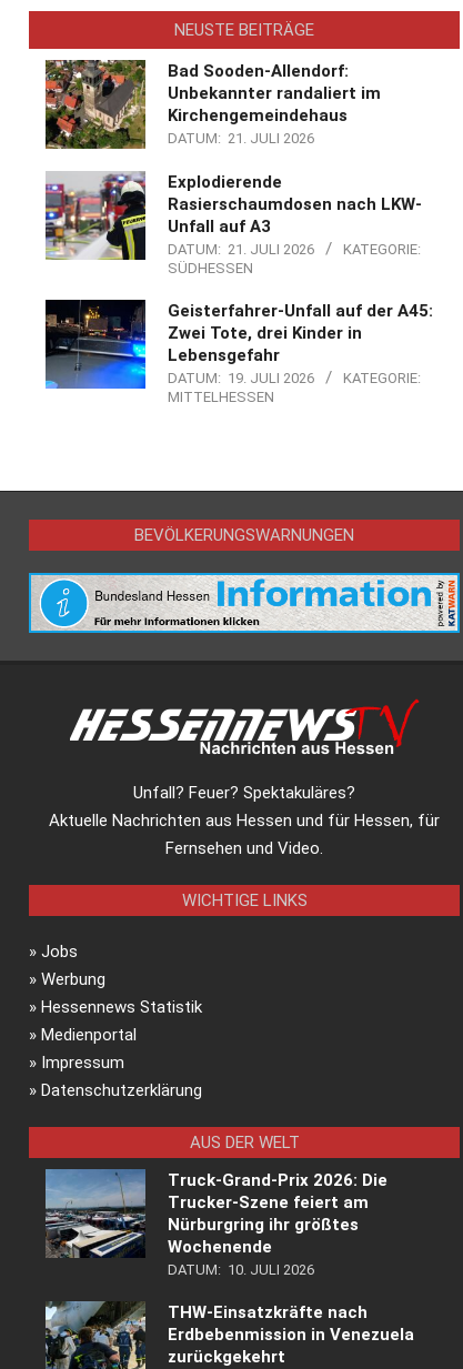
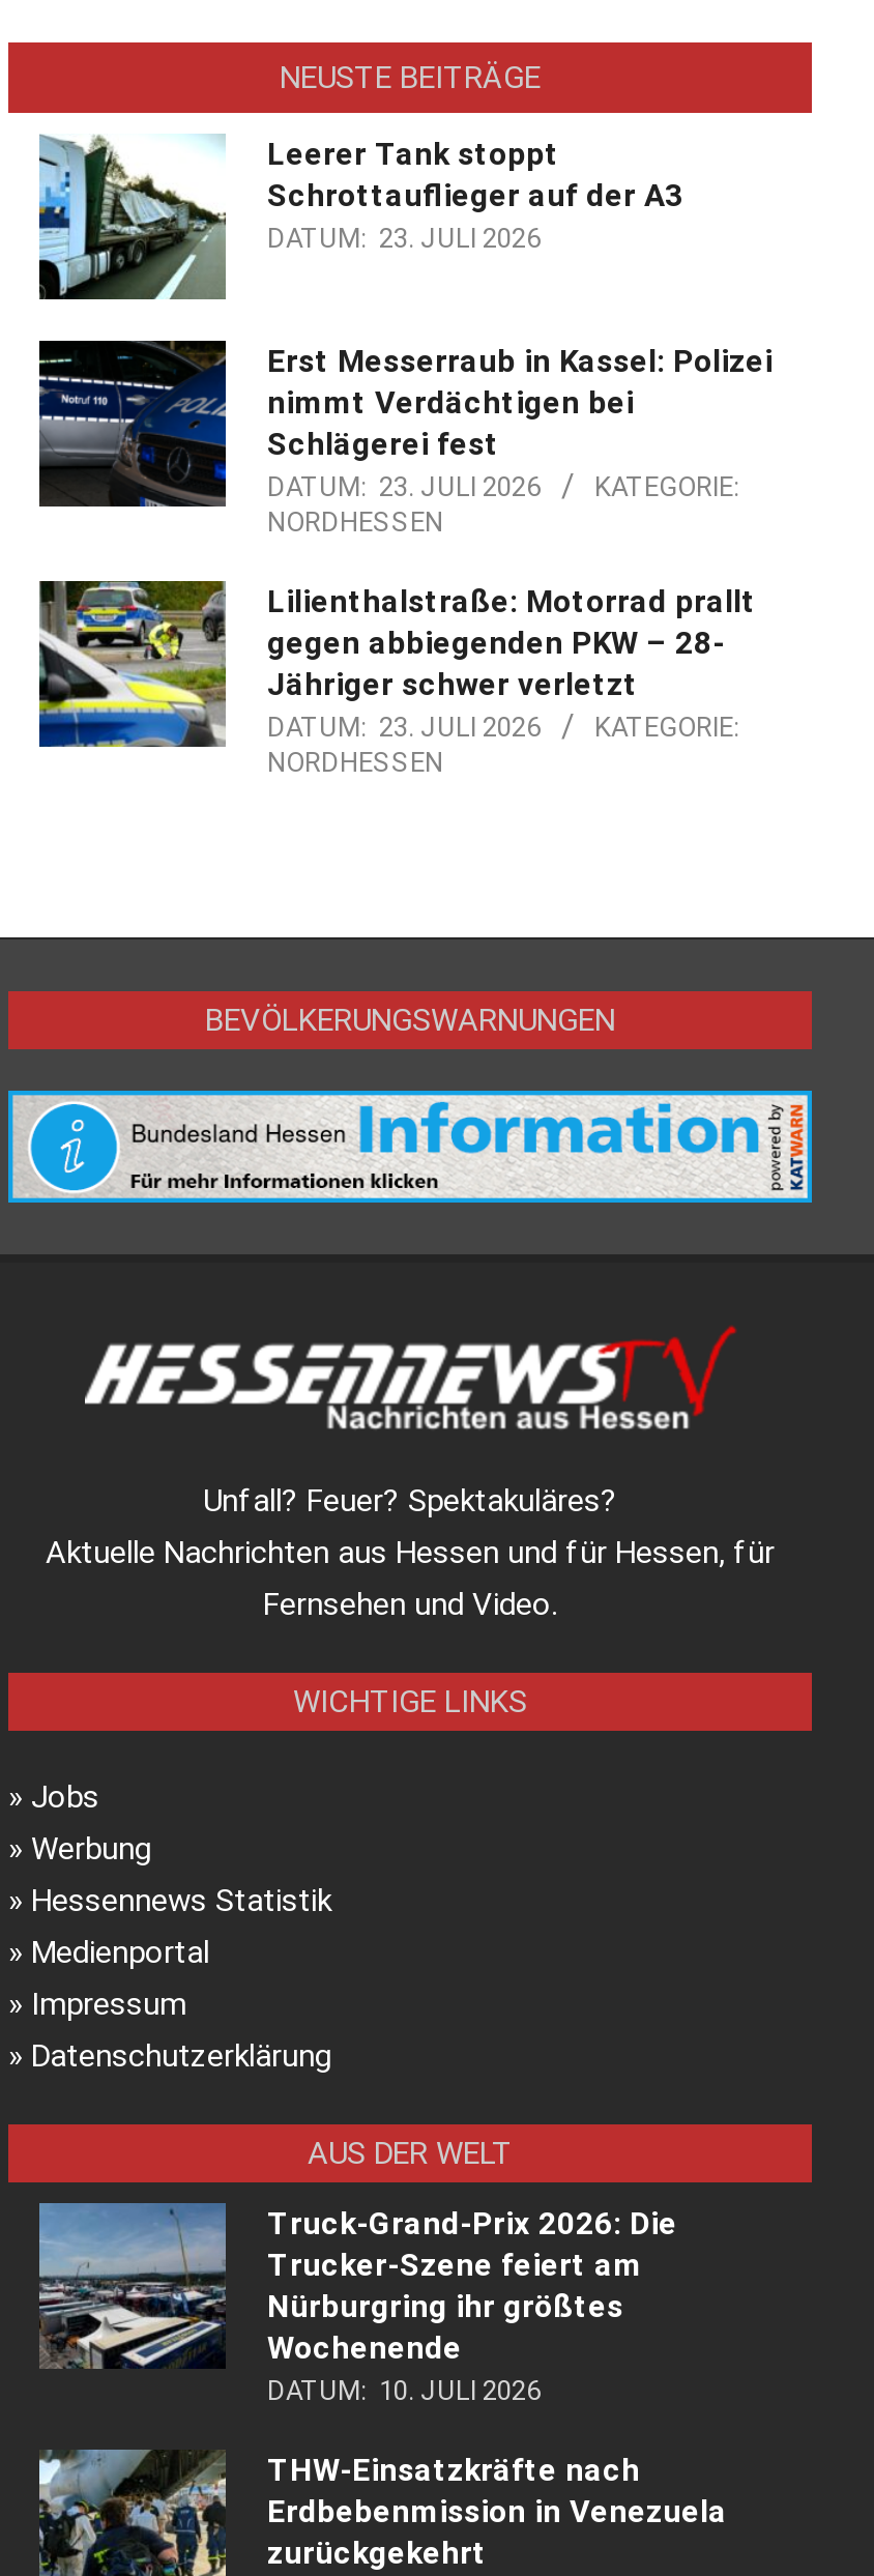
- [image]
- Bad Sooden-Allendorf:
- Unbekannter randaliert im
- Kirchengemeindehaus
- DATUM: 21. JULI 2026
+ [image]
+ Leerer Tank stoppt
+ Schrottauflieger auf der A3
+ DATUM: 23. JULI 2026

- [image]
- Explodierende
- Rasierschaumdosen nach LKW-
- Unfall auf A3
- DATUM: 21. JULI 2026
+ [image]
+ Erst Messerraub in Kassel: Polizei
+ nimmt Verdächtigen bei
+ Schlägerei fest
+ DATUM: 23. JULI 2026

- SÜDHESSEN
+ NORDHESSEN

- [image]
- Geisterfahrer-Unfall auf der A45:
- Zwei Tote, drei Kinder in
- Lebensgefahr
- DATUM: 19. JULI 2026
+ [image]
+ Lilienthalstraße: Motorrad prallt
+ gegen abbiegenden PKW – 28-
+ Jähriger schwer verletzt
+ DATUM: 23. JULI 2026

- MITTELHESSEN
+ NORDHESSEN
